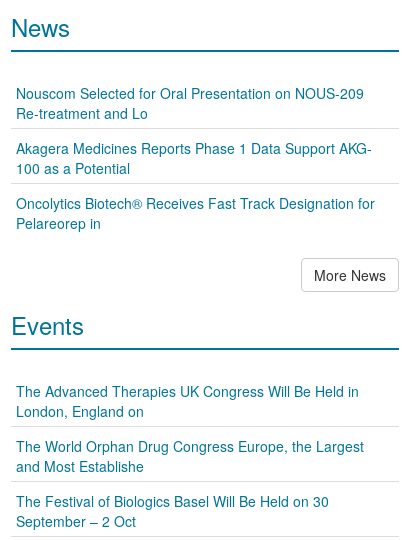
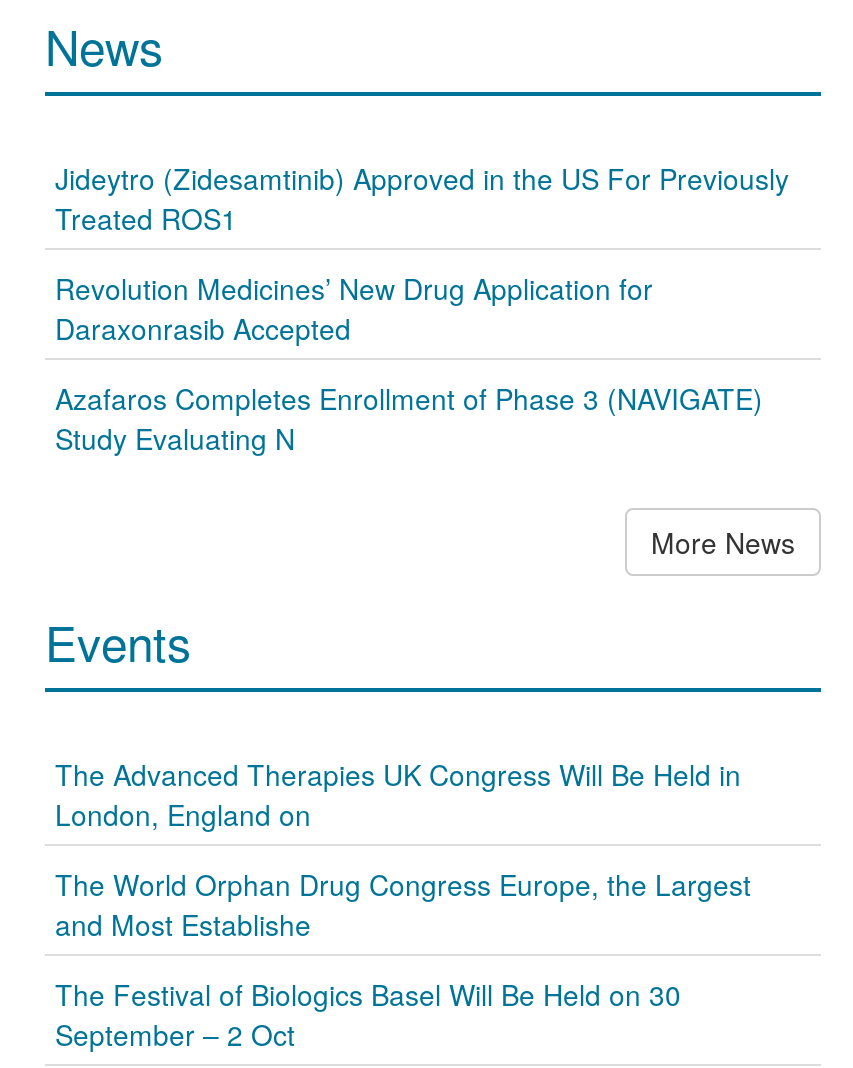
- Nouscom Selected for Oral Presentation on NOUS-209
- Re-treatment and Lo
+ Jideytro (Zidesamtinib) Approved in the US For Previously
+ Treated ROS1

- Akagera Medicines Reports Phase 1 Data Support AKG-
- 100 as a Potential
+ Revolution Medicines’ New Drug Application for
+ Daraxonrasib Accepted

- Oncolytics Biotech® Receives Fast Track Designation for
- Pelareorep in
+ Azafaros Completes Enrollment of Phase 3 (NAVIGATE)
+ Study Evaluating N
